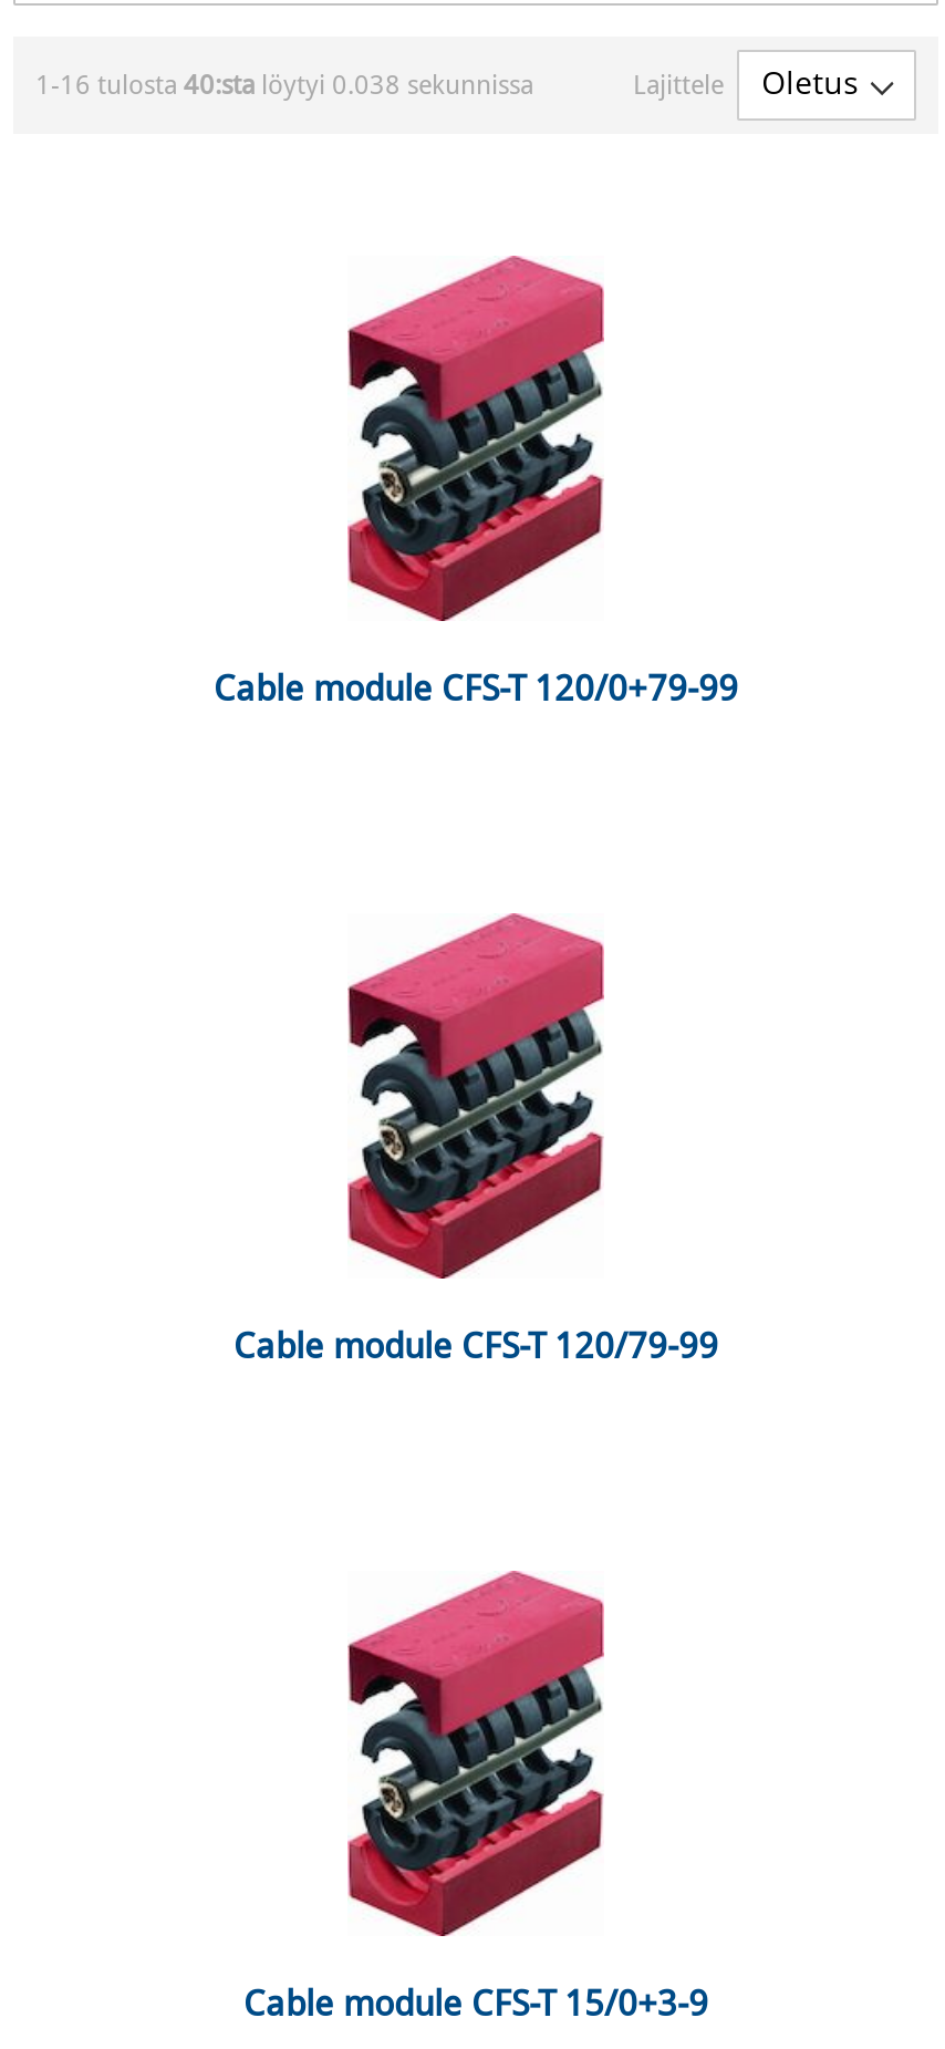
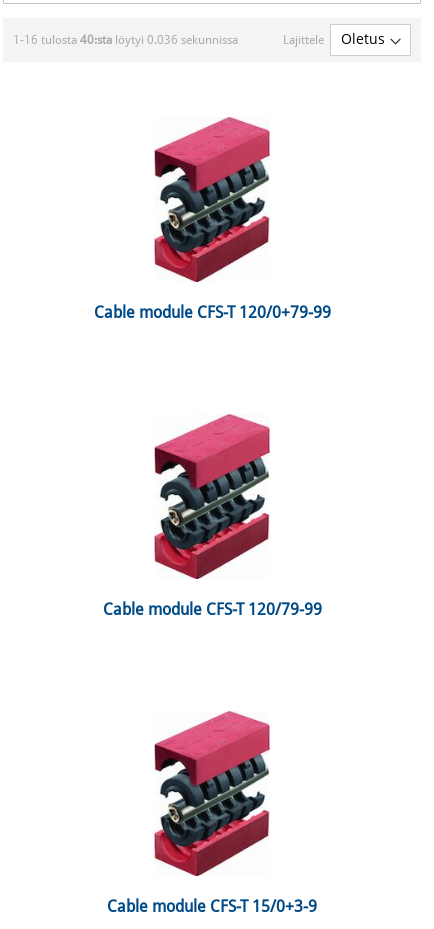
- 1-16 tulosta 40:sta löytyi 0.038 sekunnissa
+ 1-16 tulosta 40:sta löytyi 0.036 sekunnissa
